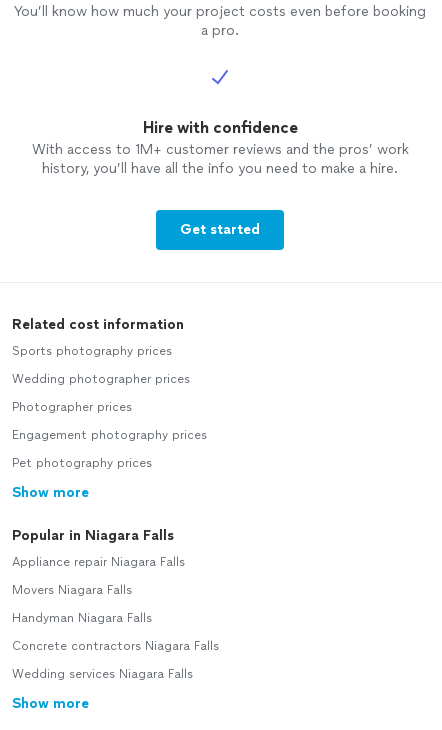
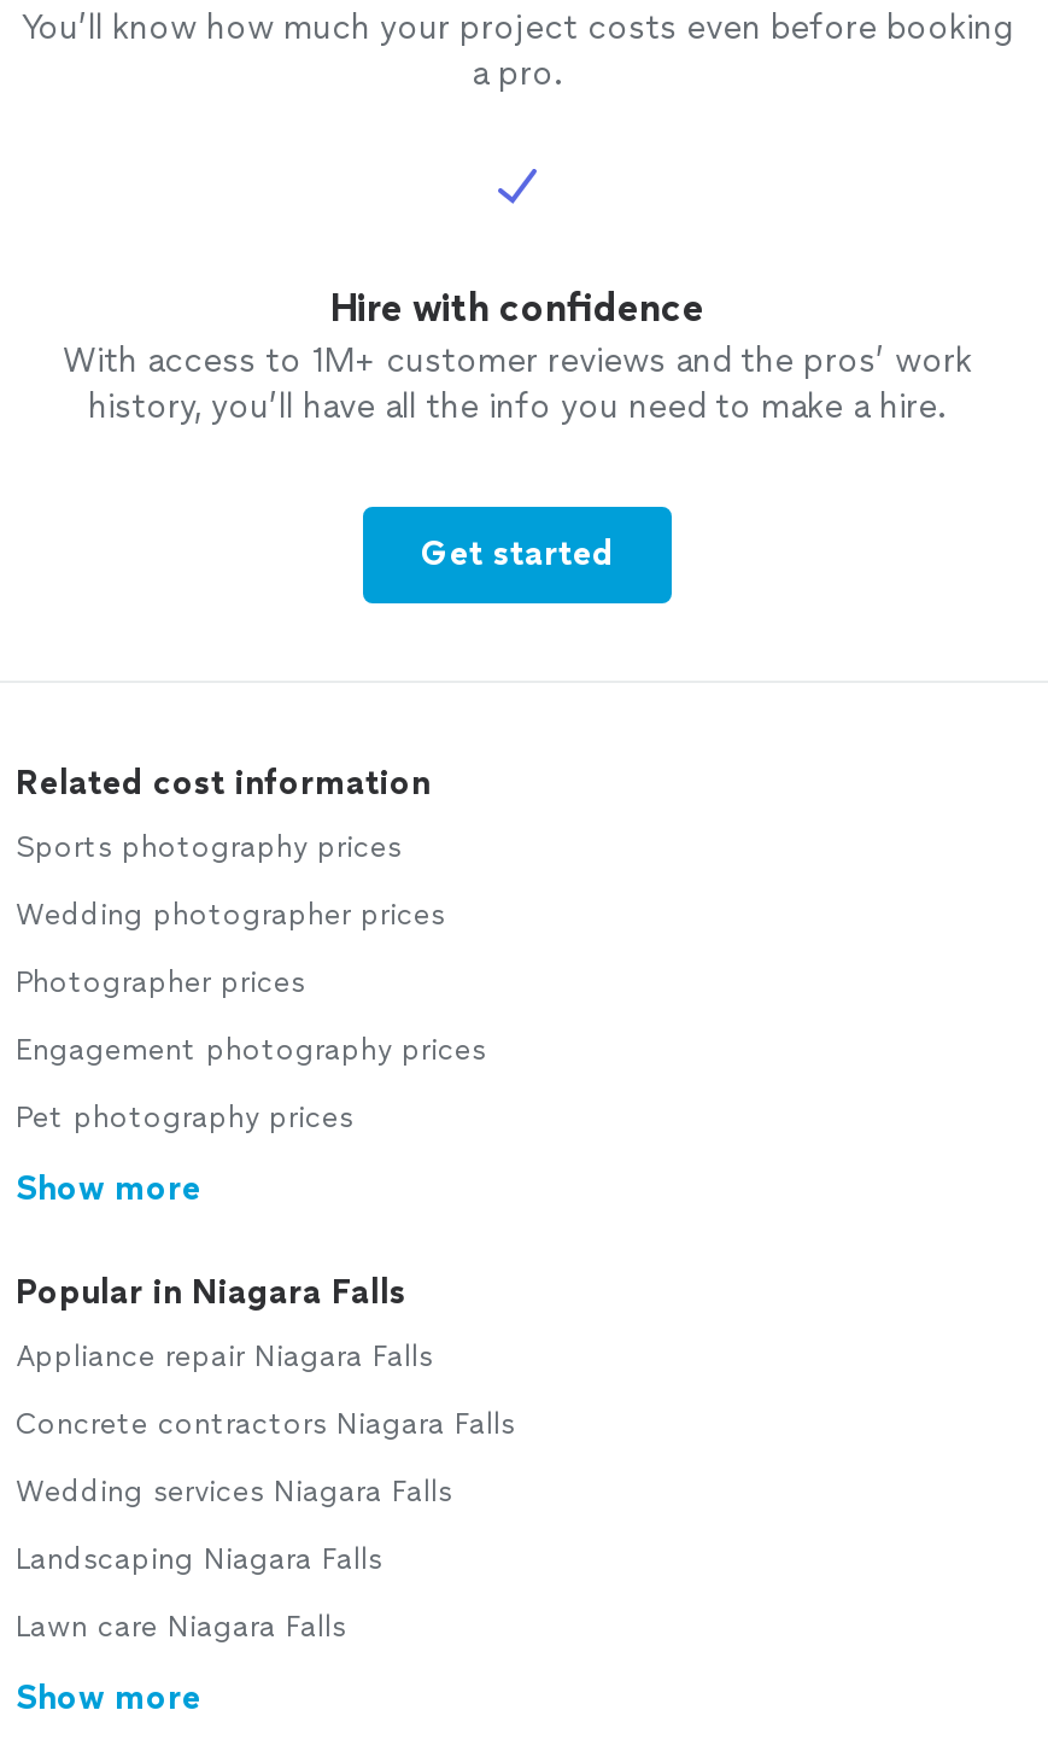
- Movers Niagara Falls
- Handyman Niagara Falls

moved up: Concrete contractors Niagara Falls | Wedding services Niagara Falls

+ Landscaping Niagara Falls
+ Lawn care Niagara Falls
